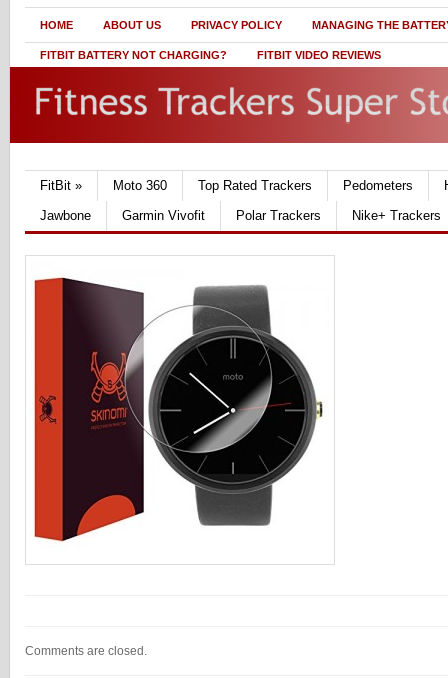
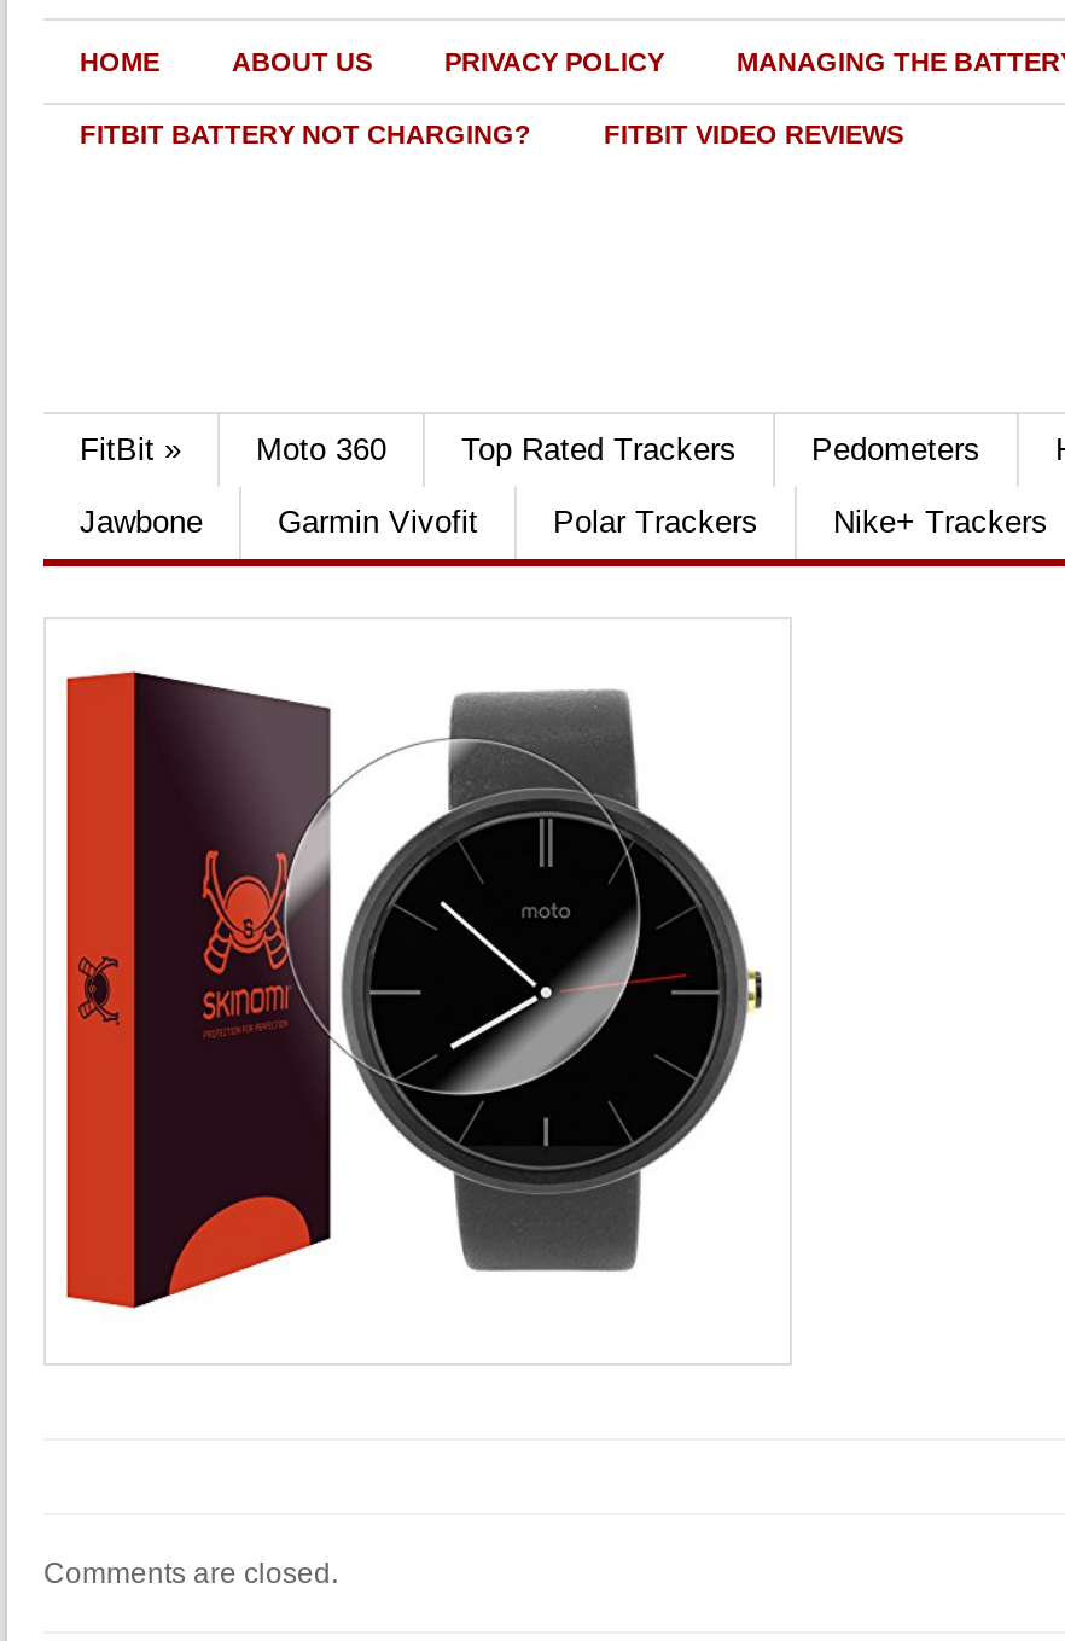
- [image]
